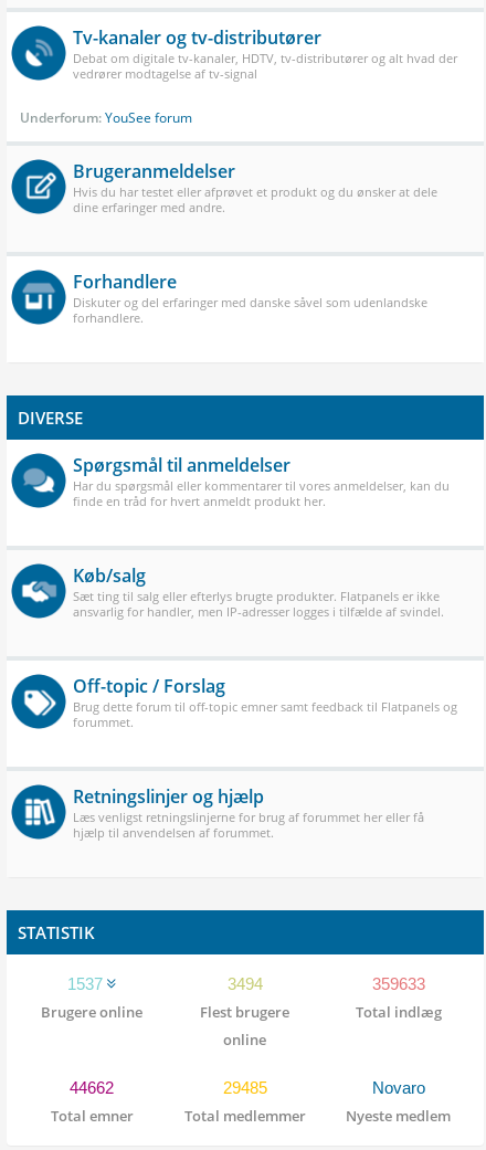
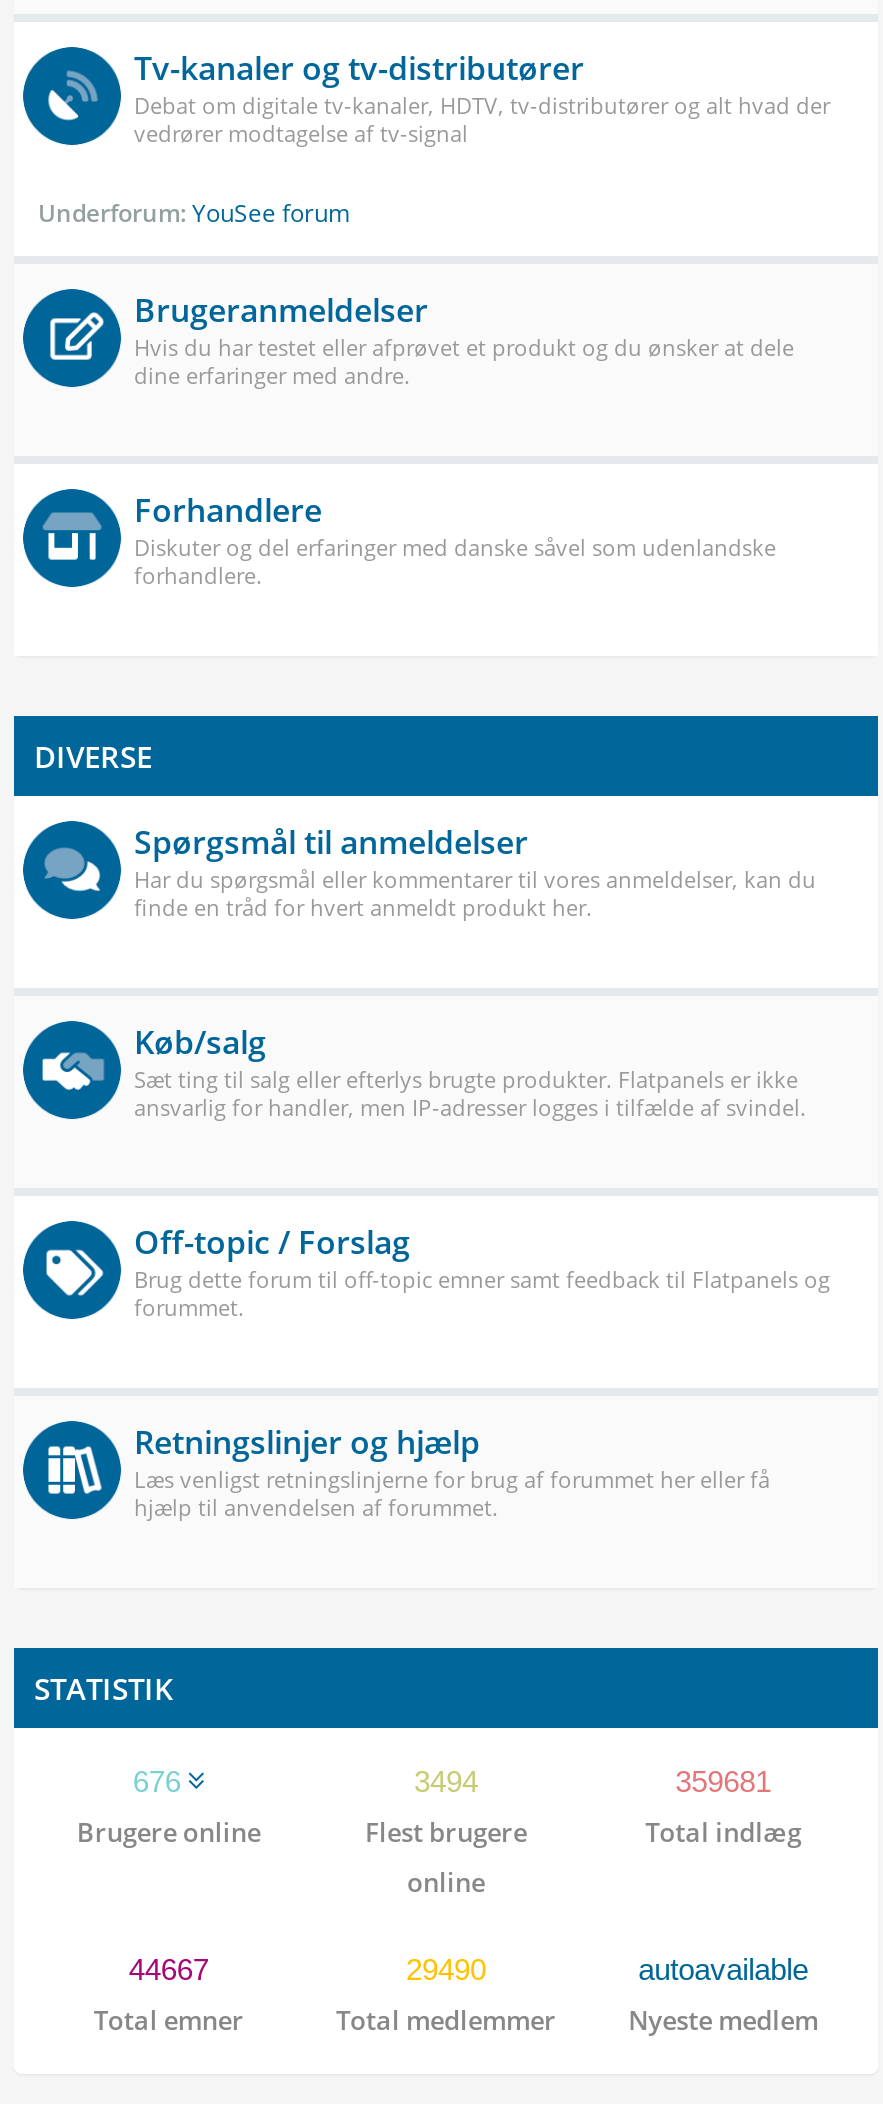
- 1537
+ 676

- 359633
+ 359681

- 44662
+ 44667

- 29485
+ 29490

- Novaro
+ autoavailable
